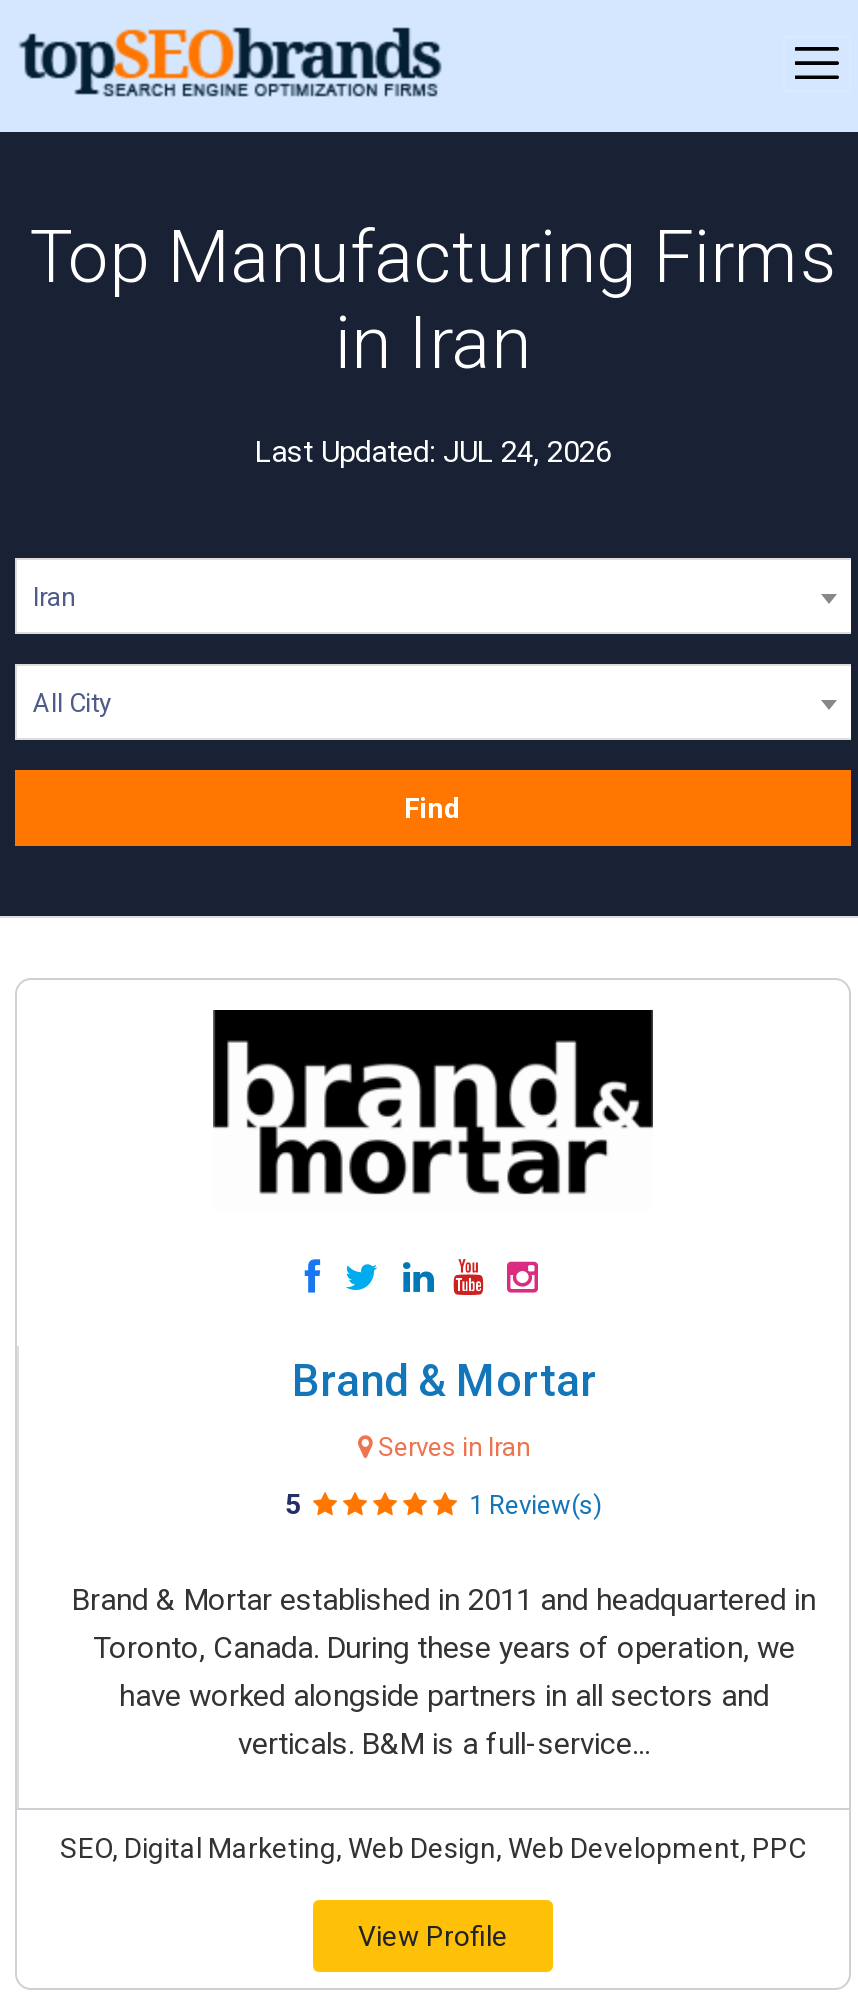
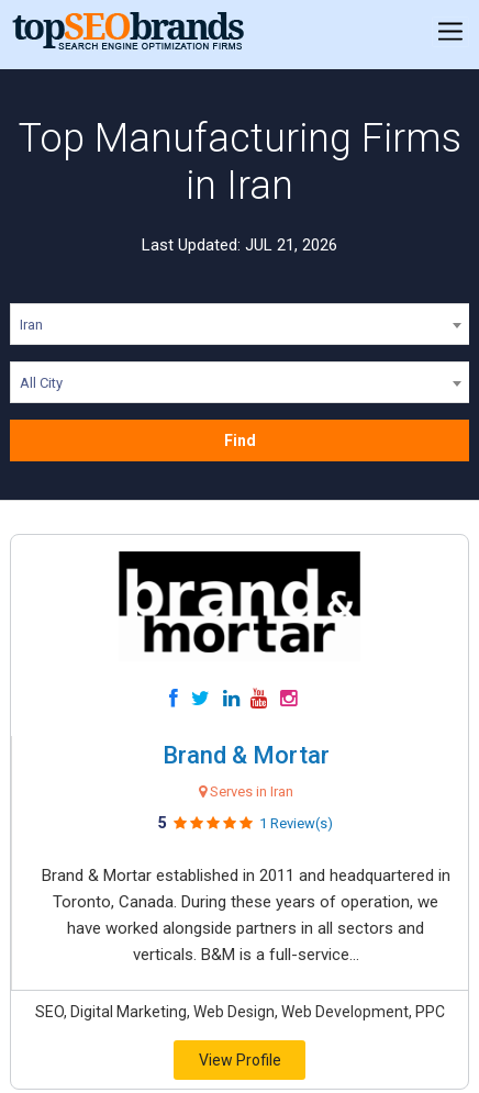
- Last Updated: JUL 24, 2026
+ Last Updated: JUL 21, 2026
